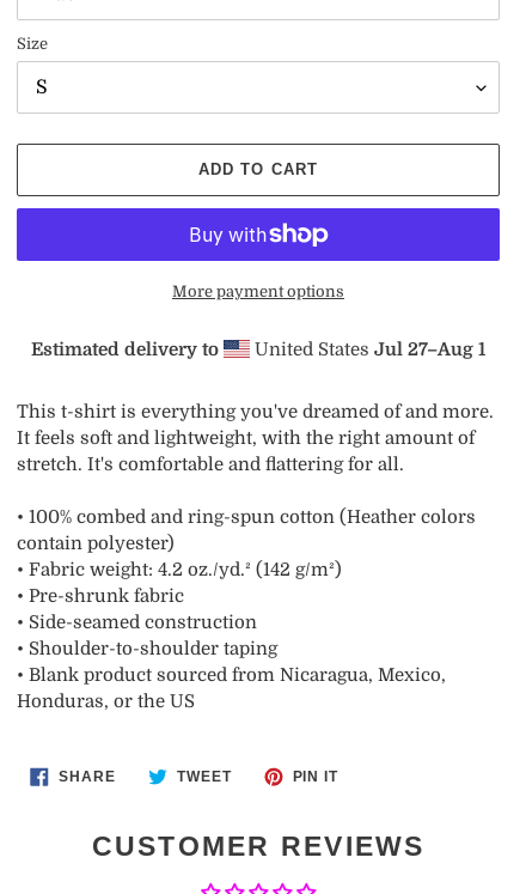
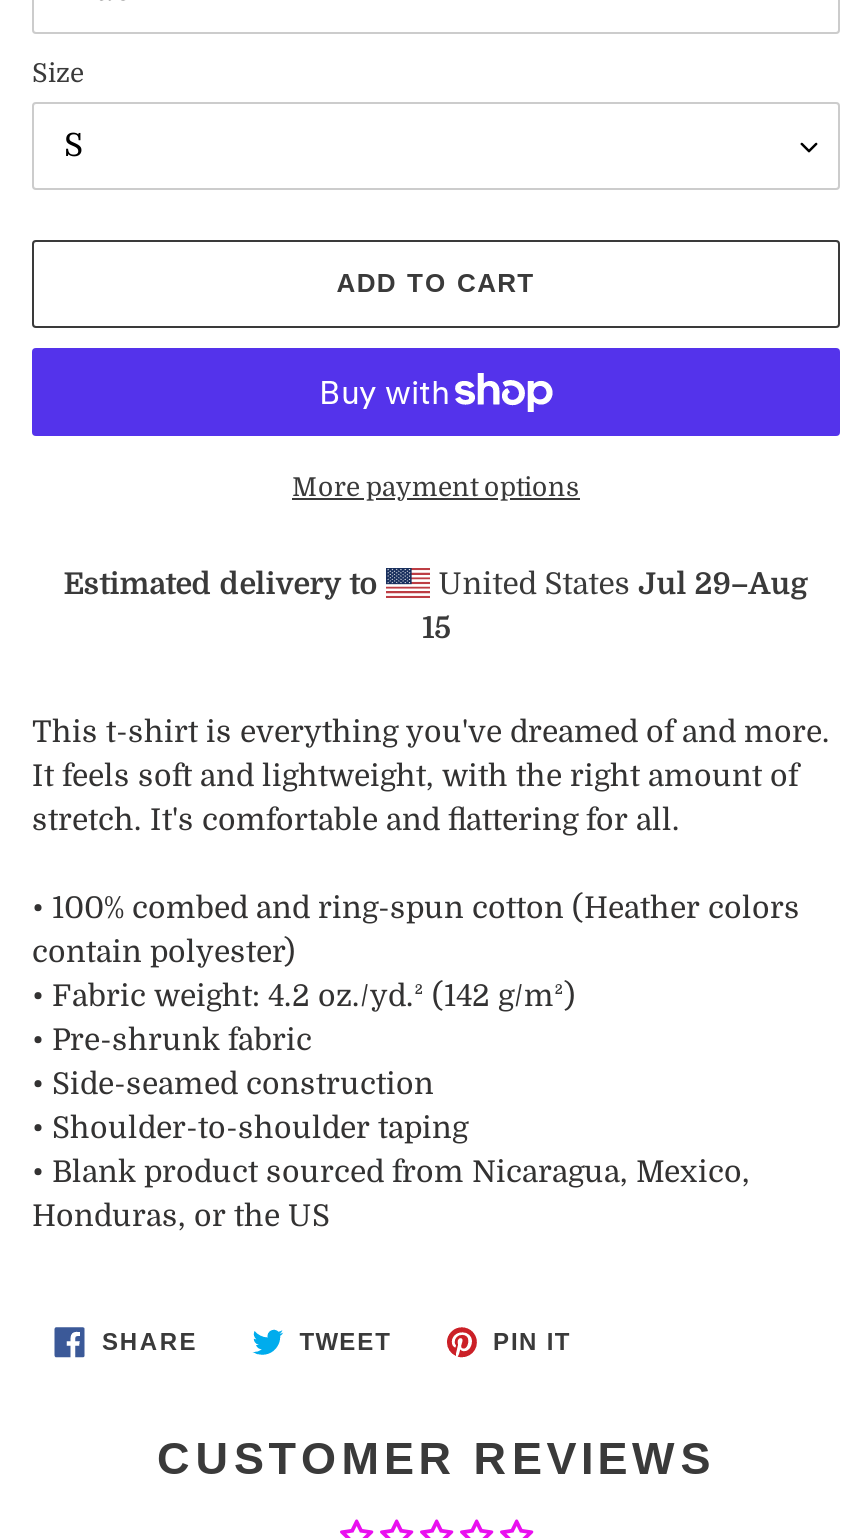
- United States Jul 27–Aug 1
+ United States Jul 29–Aug
+ 15
